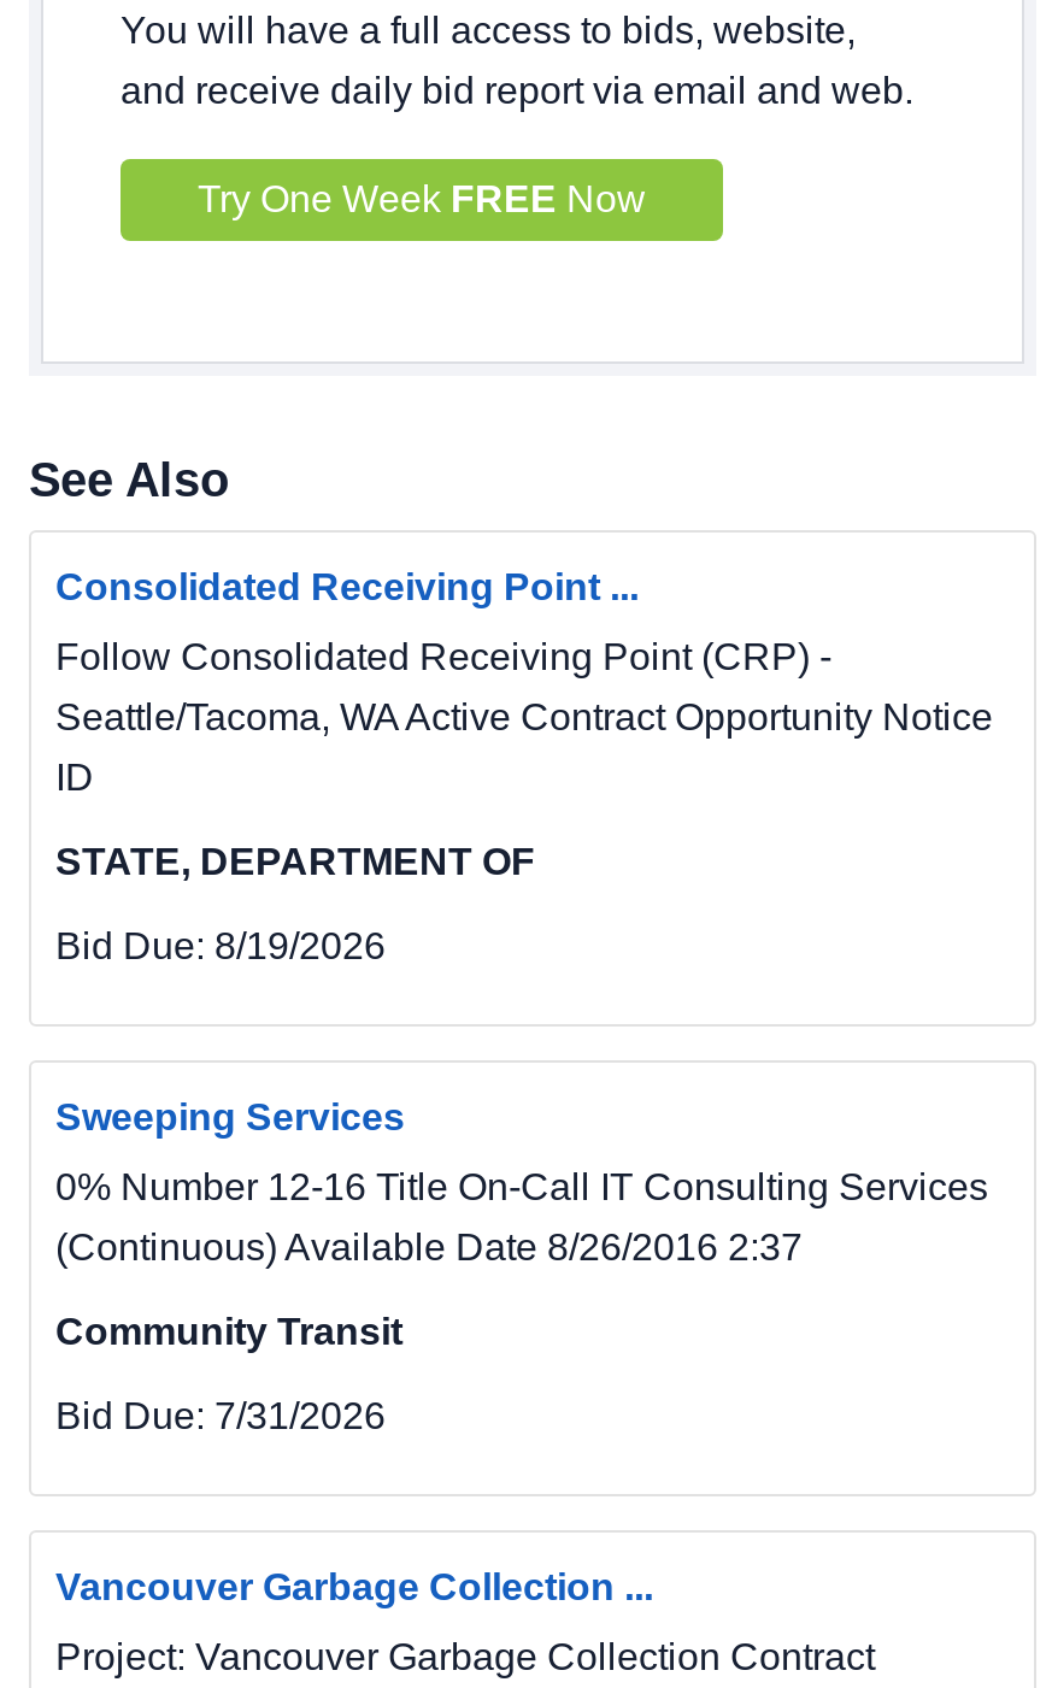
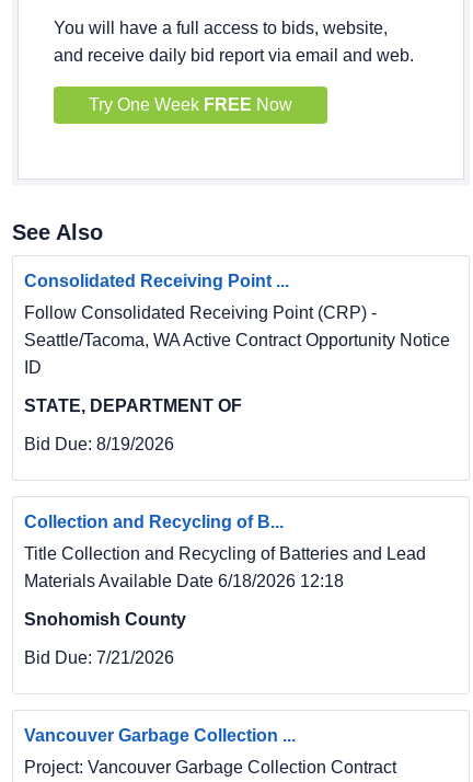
- Sweeping Services
+ Collection and Recycling of B...

- 0% Number 12-16 Title On-Call IT Consulting Services
+ Title Collection and Recycling of Batteries and Lead

- (Continuous) Available Date 8/26/2016 2:37
+ Materials Available Date 6/18/2026 12:18

- Community Transit
+ Snohomish County

- Bid Due: 7/31/2026
+ Bid Due: 7/21/2026
